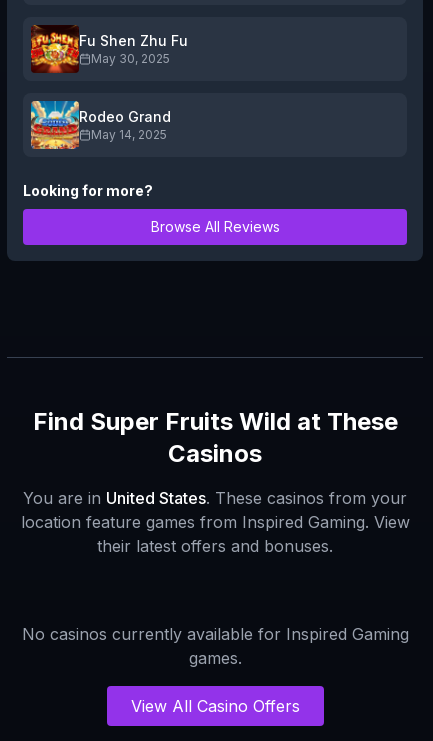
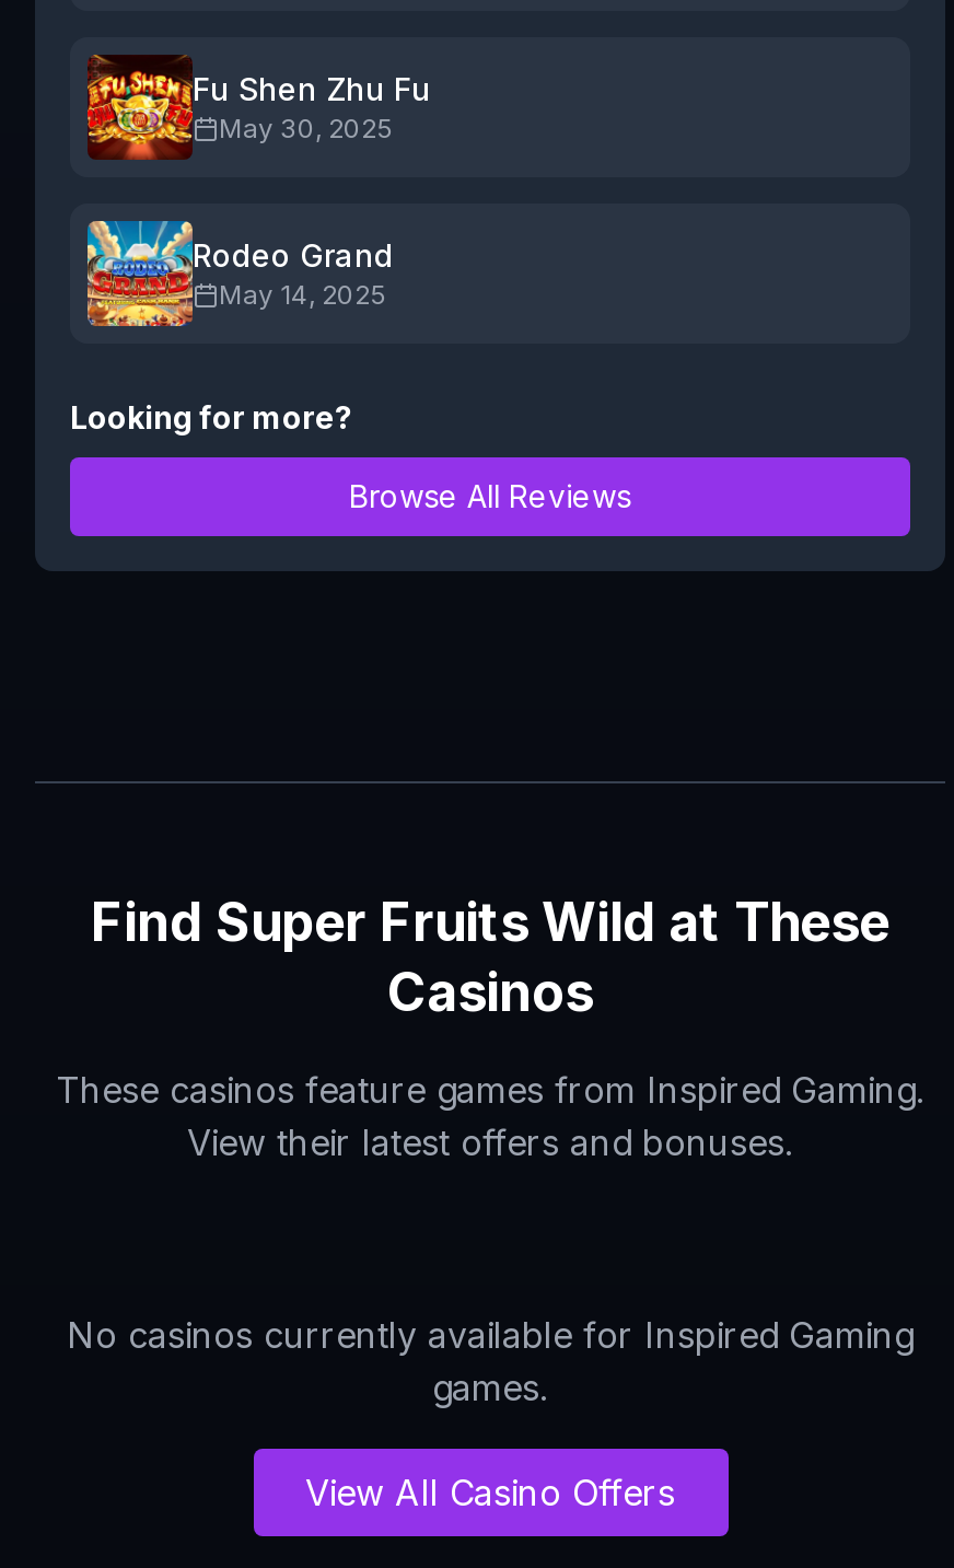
- You are in United States. These casinos from your
- location feature games from Inspired Gaming. View
- their latest offers and bonuses.
+ These casinos feature games from Inspired Gaming.
+ View their latest offers and bonuses.
